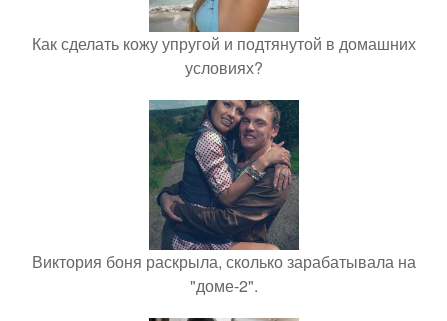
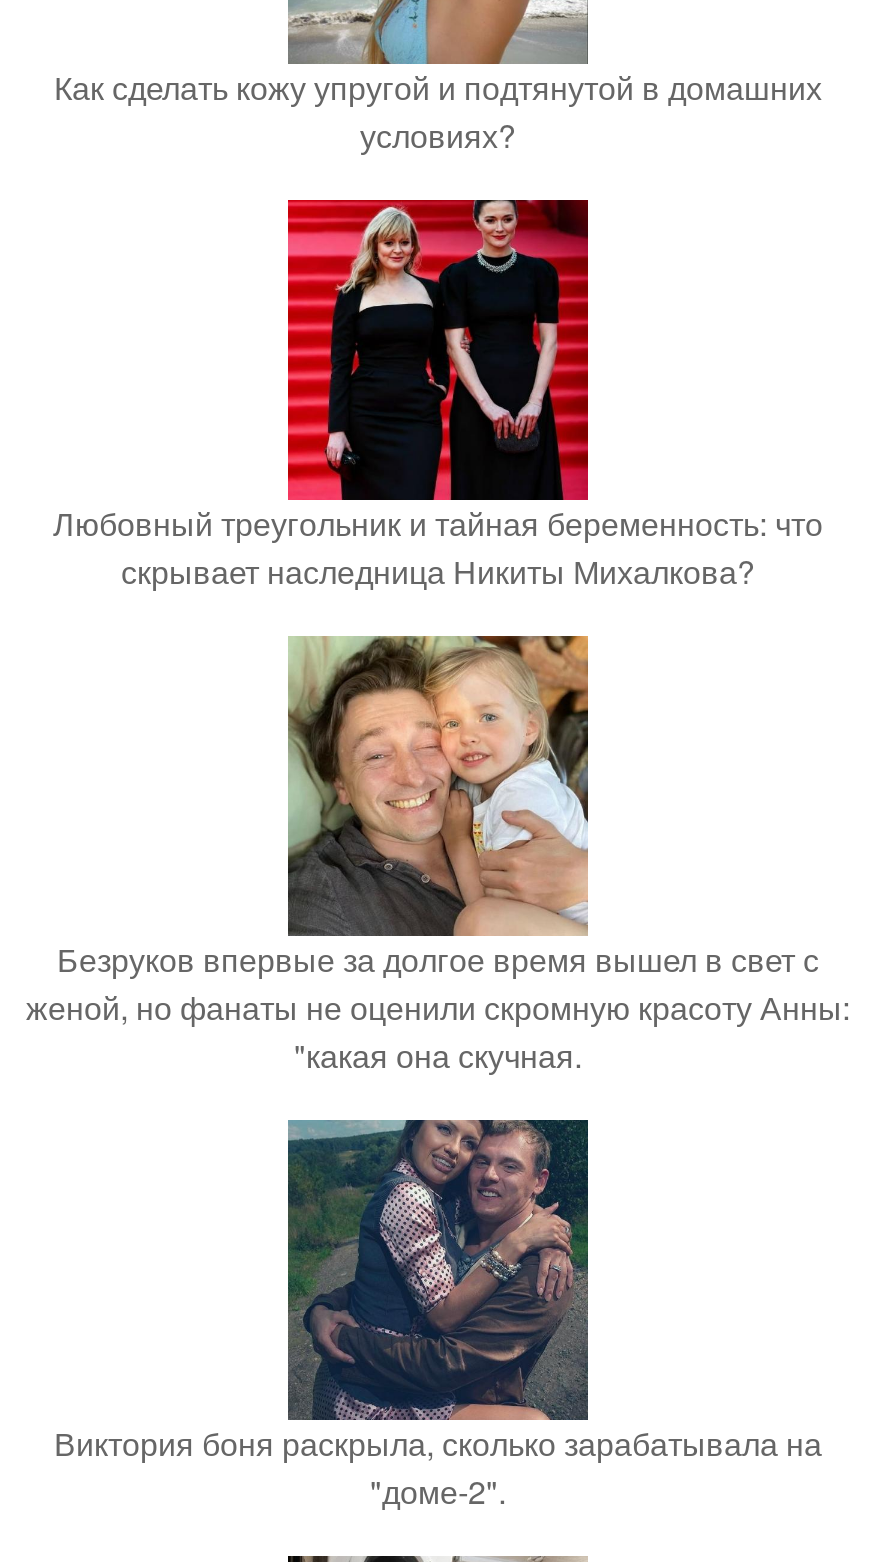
+ [image]
+ Безруков впервые за долгое время вышел в свет с
+ женой, но фанаты не оценили скромную красоту Анны:
+ "какая она скучная.

+ [image]
+ Любовный треугольник и тайная беременность: что
+ скрывает наследница Никиты Михалкова?
